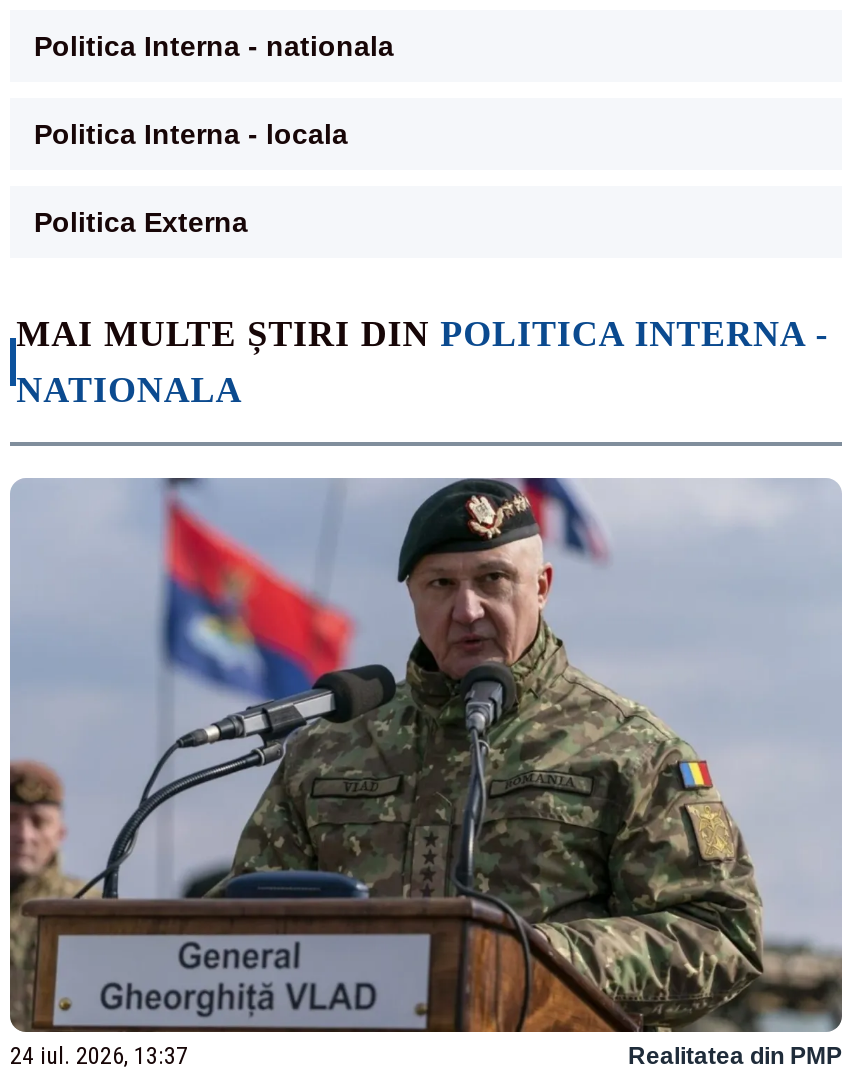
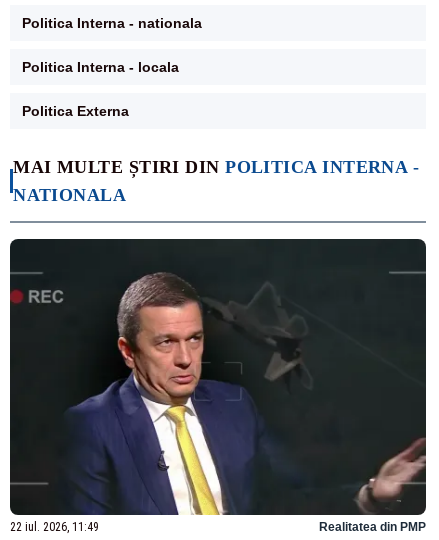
- [image]
- 24 iul. 2026, 13:37
+ [image]
+ 22 iul. 2026, 11:49
